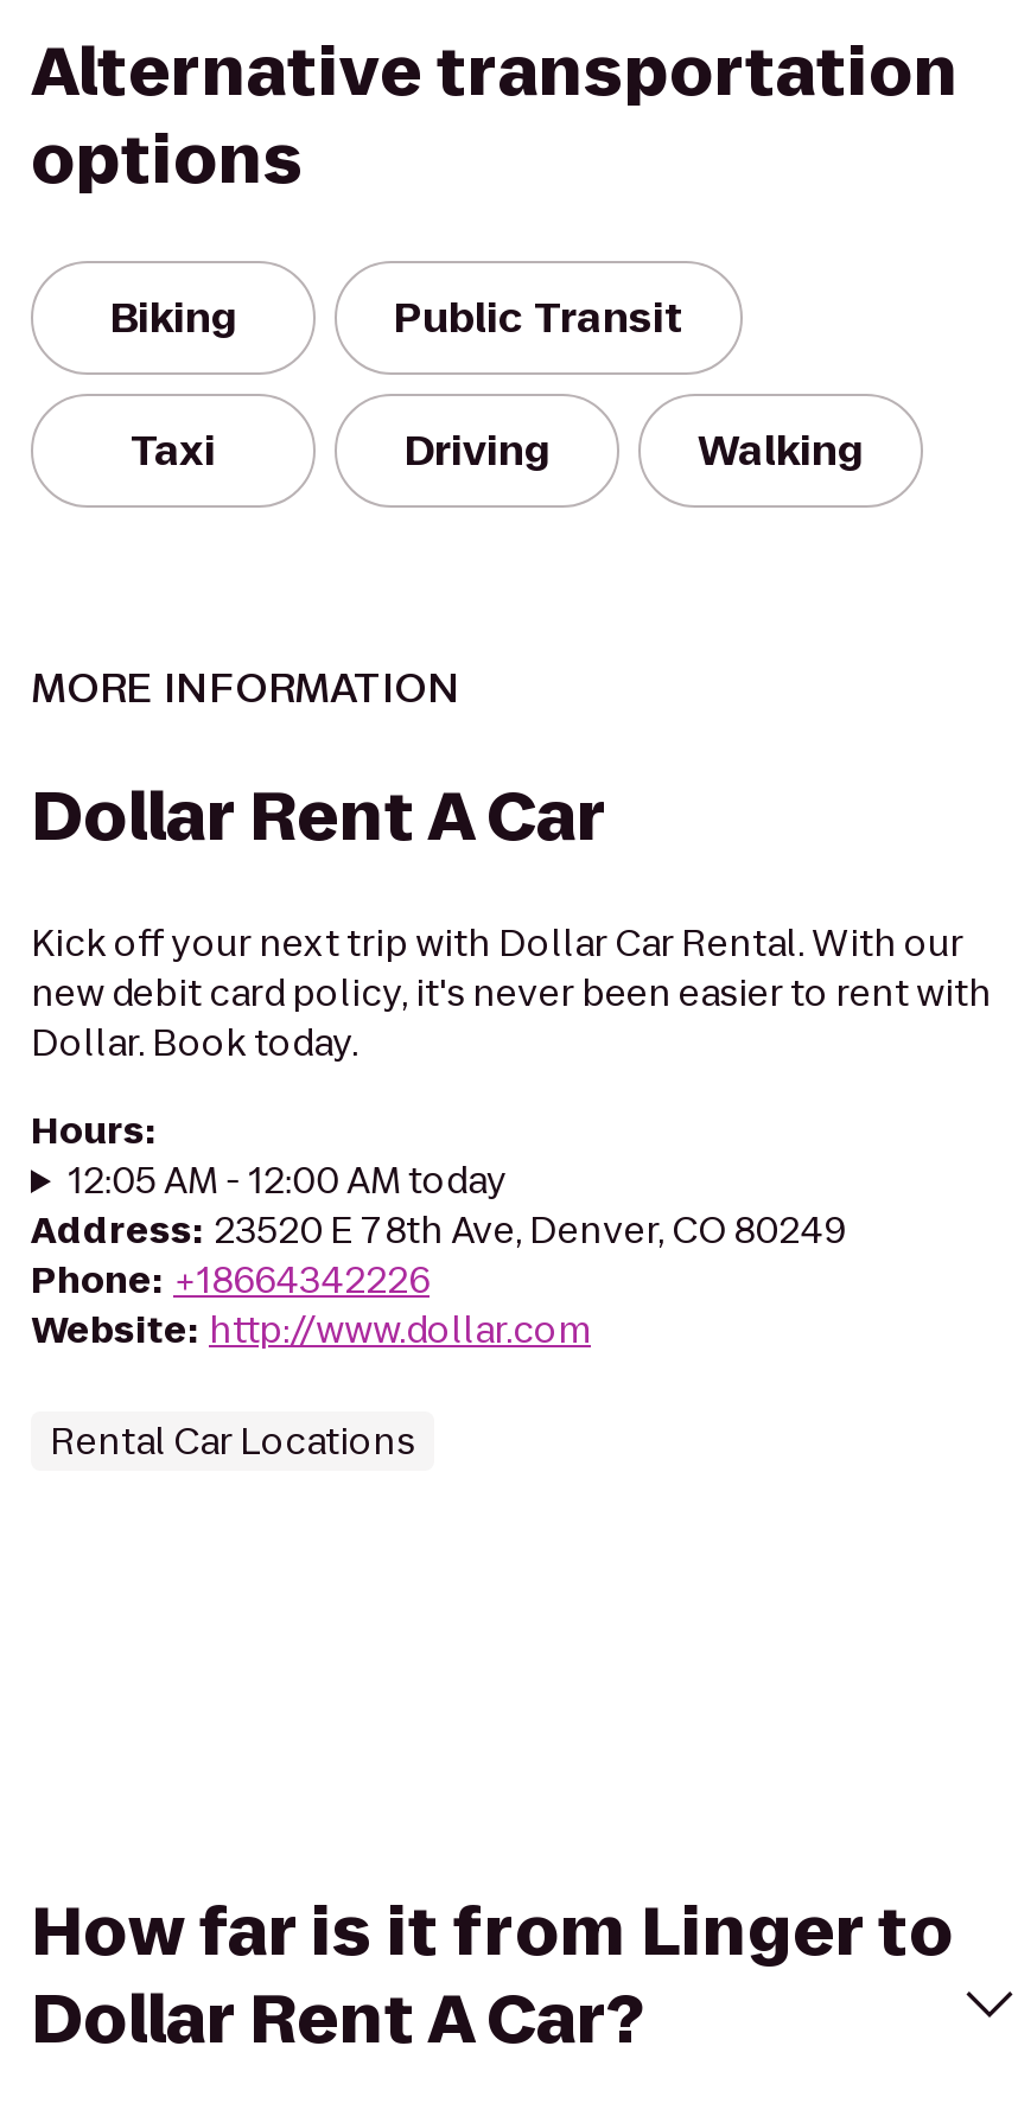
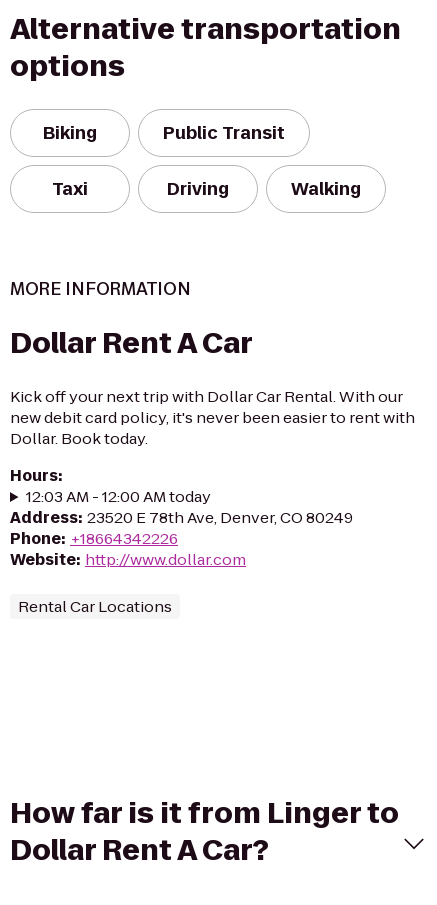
- 12:05 AM - 12:00 AM today
+ 12:03 AM - 12:00 AM today
